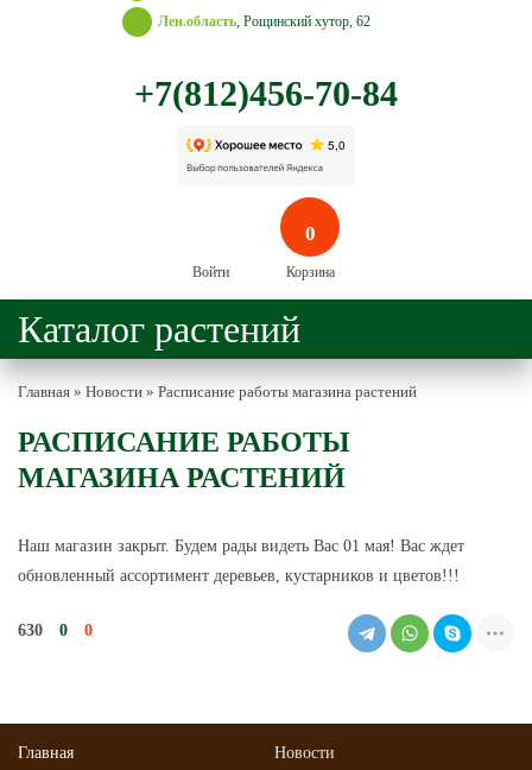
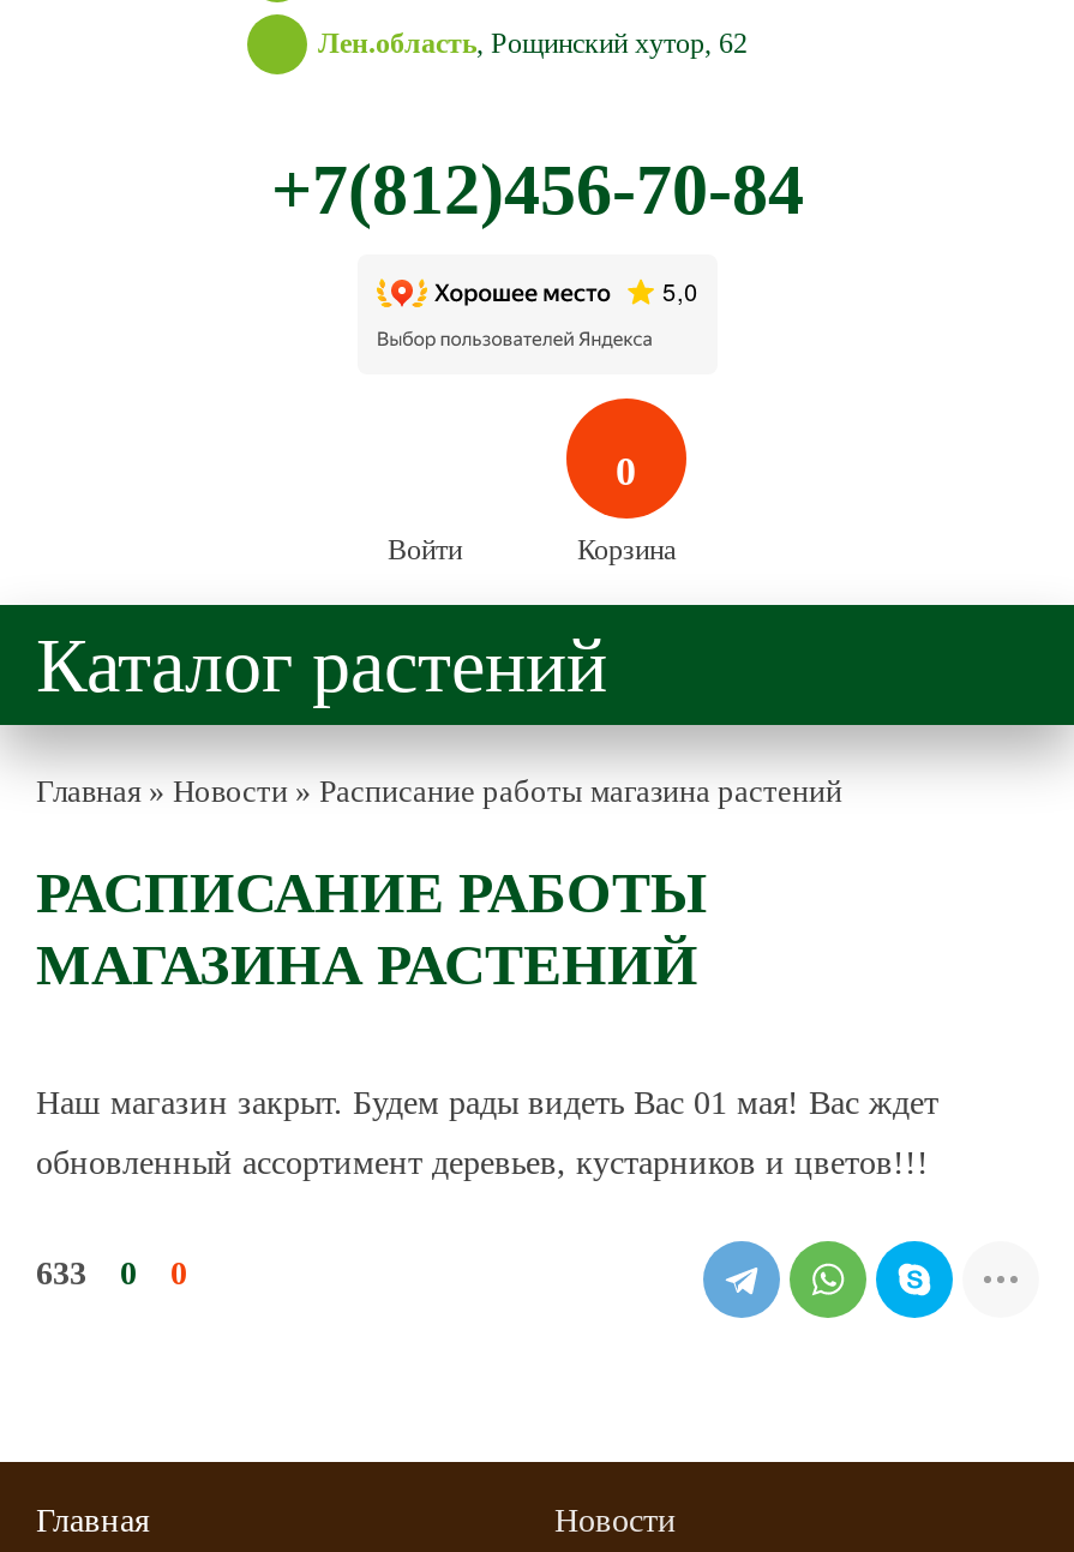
- 630 0 0
+ 633 0 0
